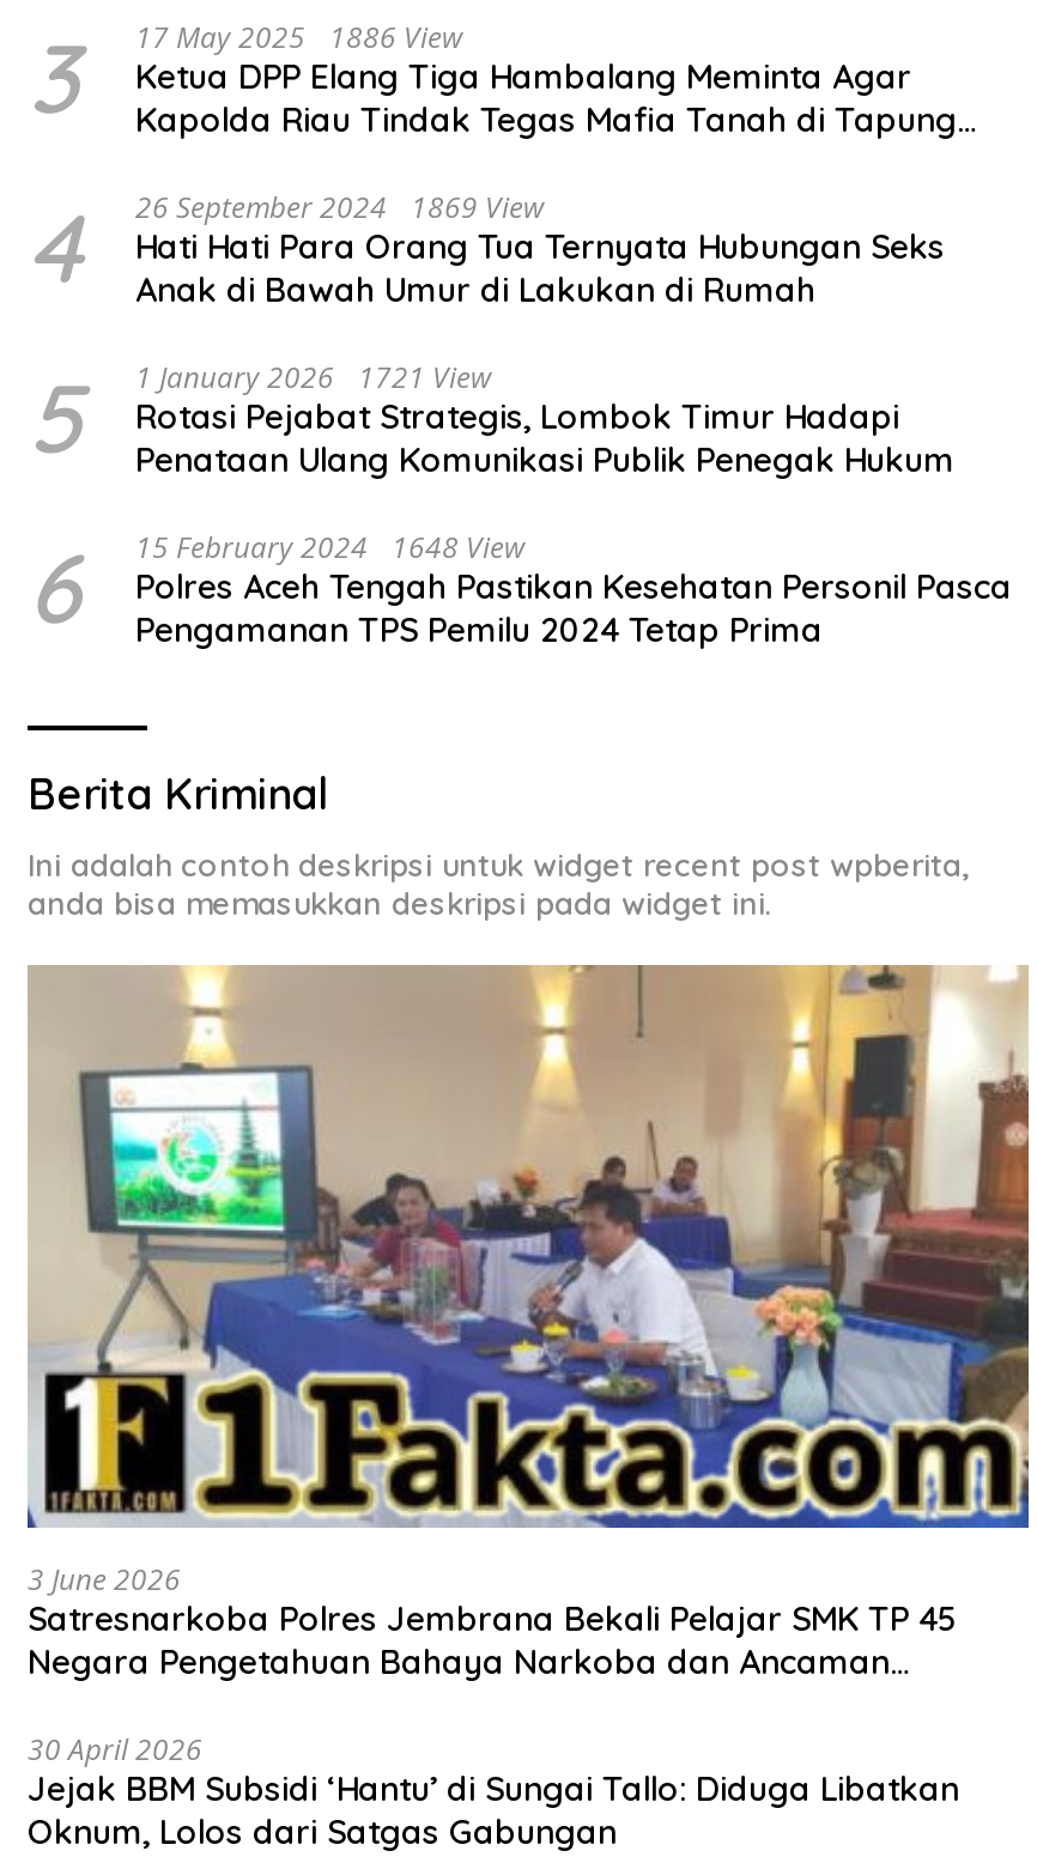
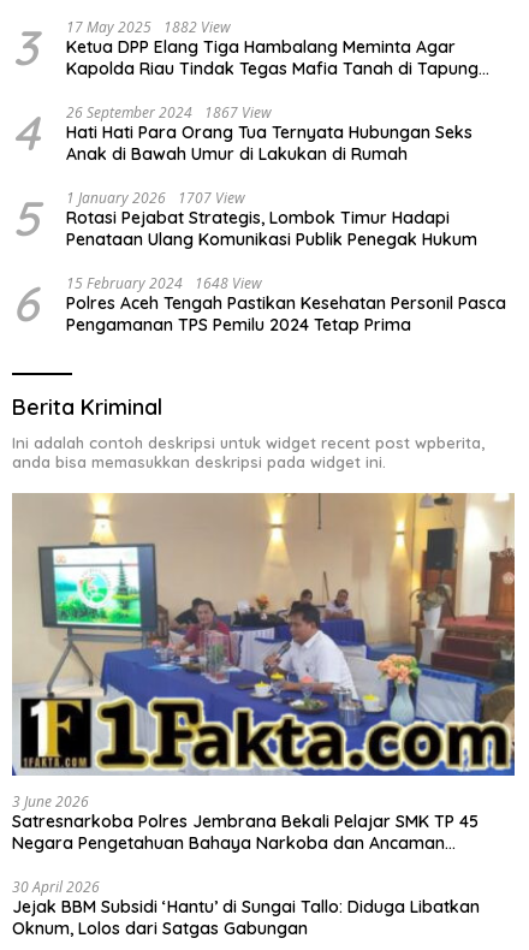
- 3 17 May 2025 1886 View Ketua DPP Elang Tiga Hambalang Meminta Agar Kapolda Riau Tindak Tegas Mafia Tanah di Tapung
+ 3 17 May 2025 1882 View Ketua DPP Elang Tiga Hambalang Meminta Agar Kapolda Riau Tindak Tegas Mafia Tanah di Tapung

- 26 September 2024 1869 View
+ 26 September 2024 1867 View

- 5 1 January 2026 1721 View Rotasi Pejabat Strategis, Lombok Timur Hadapi Penataan Ulang Komunikasi Publik Penegak Hukum
+ 5 1 January 2026 1707 View Rotasi Pejabat Strategis, Lombok Timur Hadapi Penataan Ulang Komunikasi Publik Penegak Hukum
